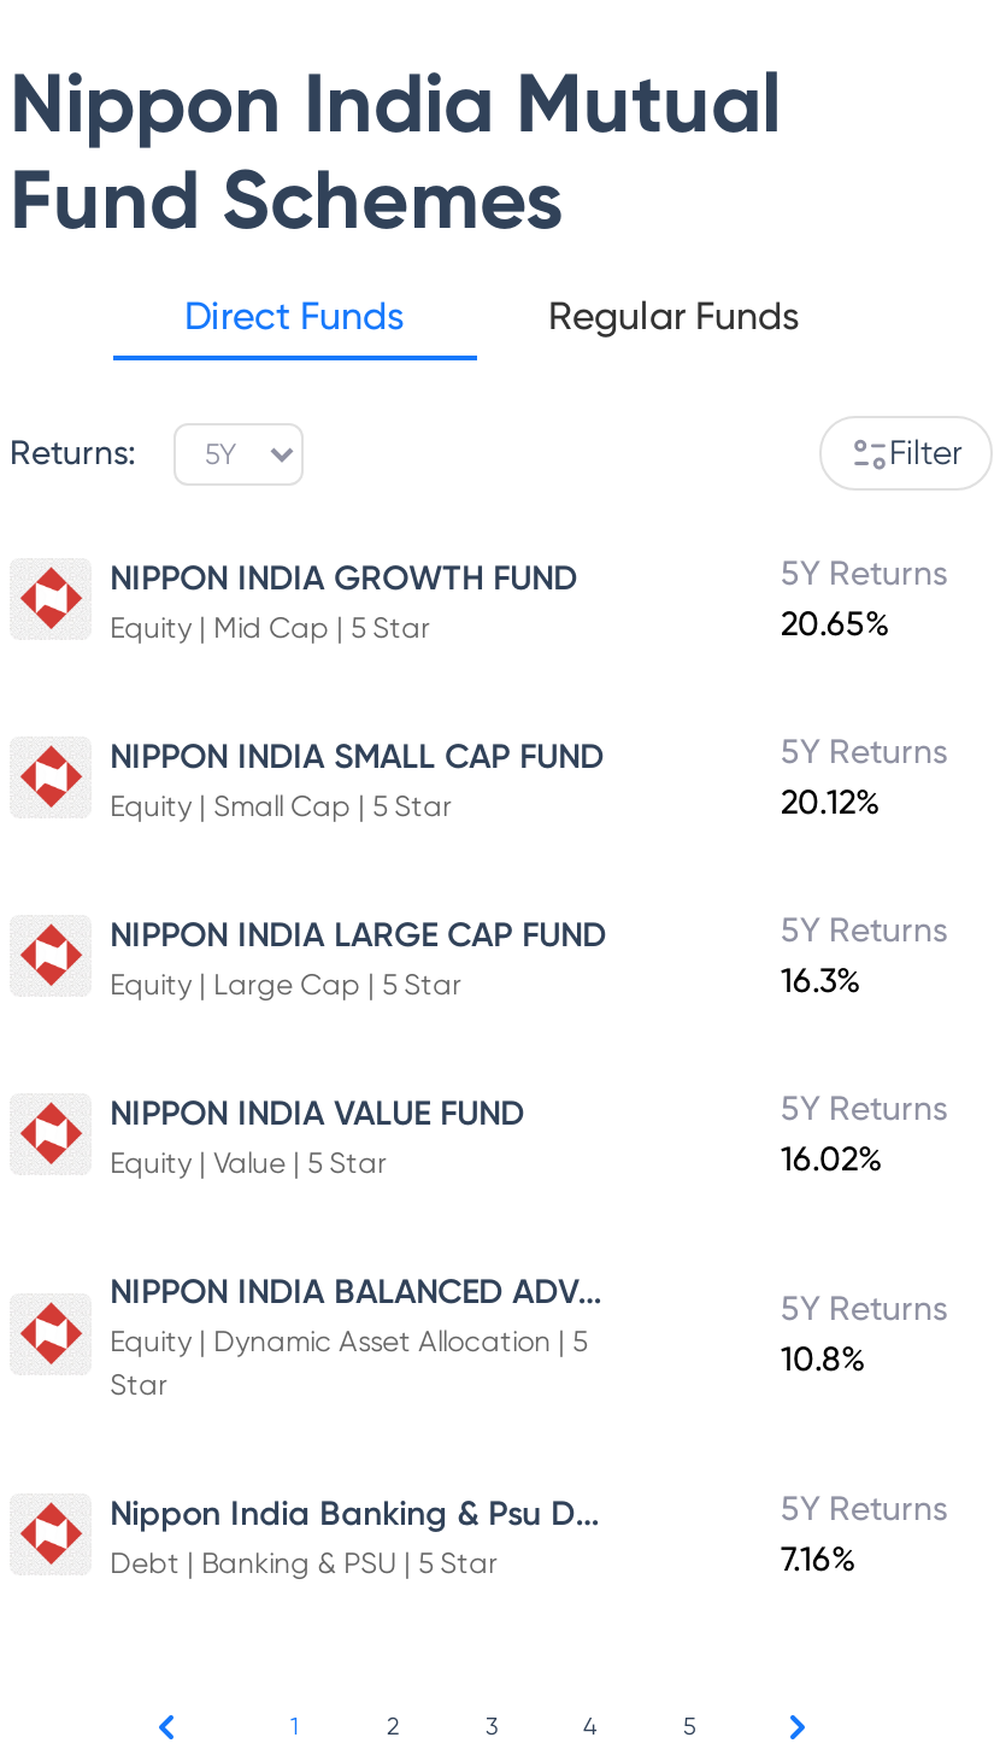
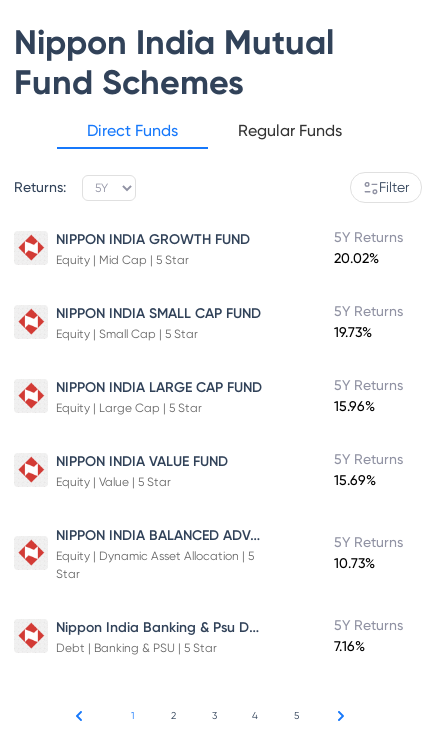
- 20.65%
+ 20.02%

- 20.12%
+ 19.73%

- 16.3%
+ 15.96%

- 16.02%
+ 15.69%

- 10.8%
+ 10.73%
